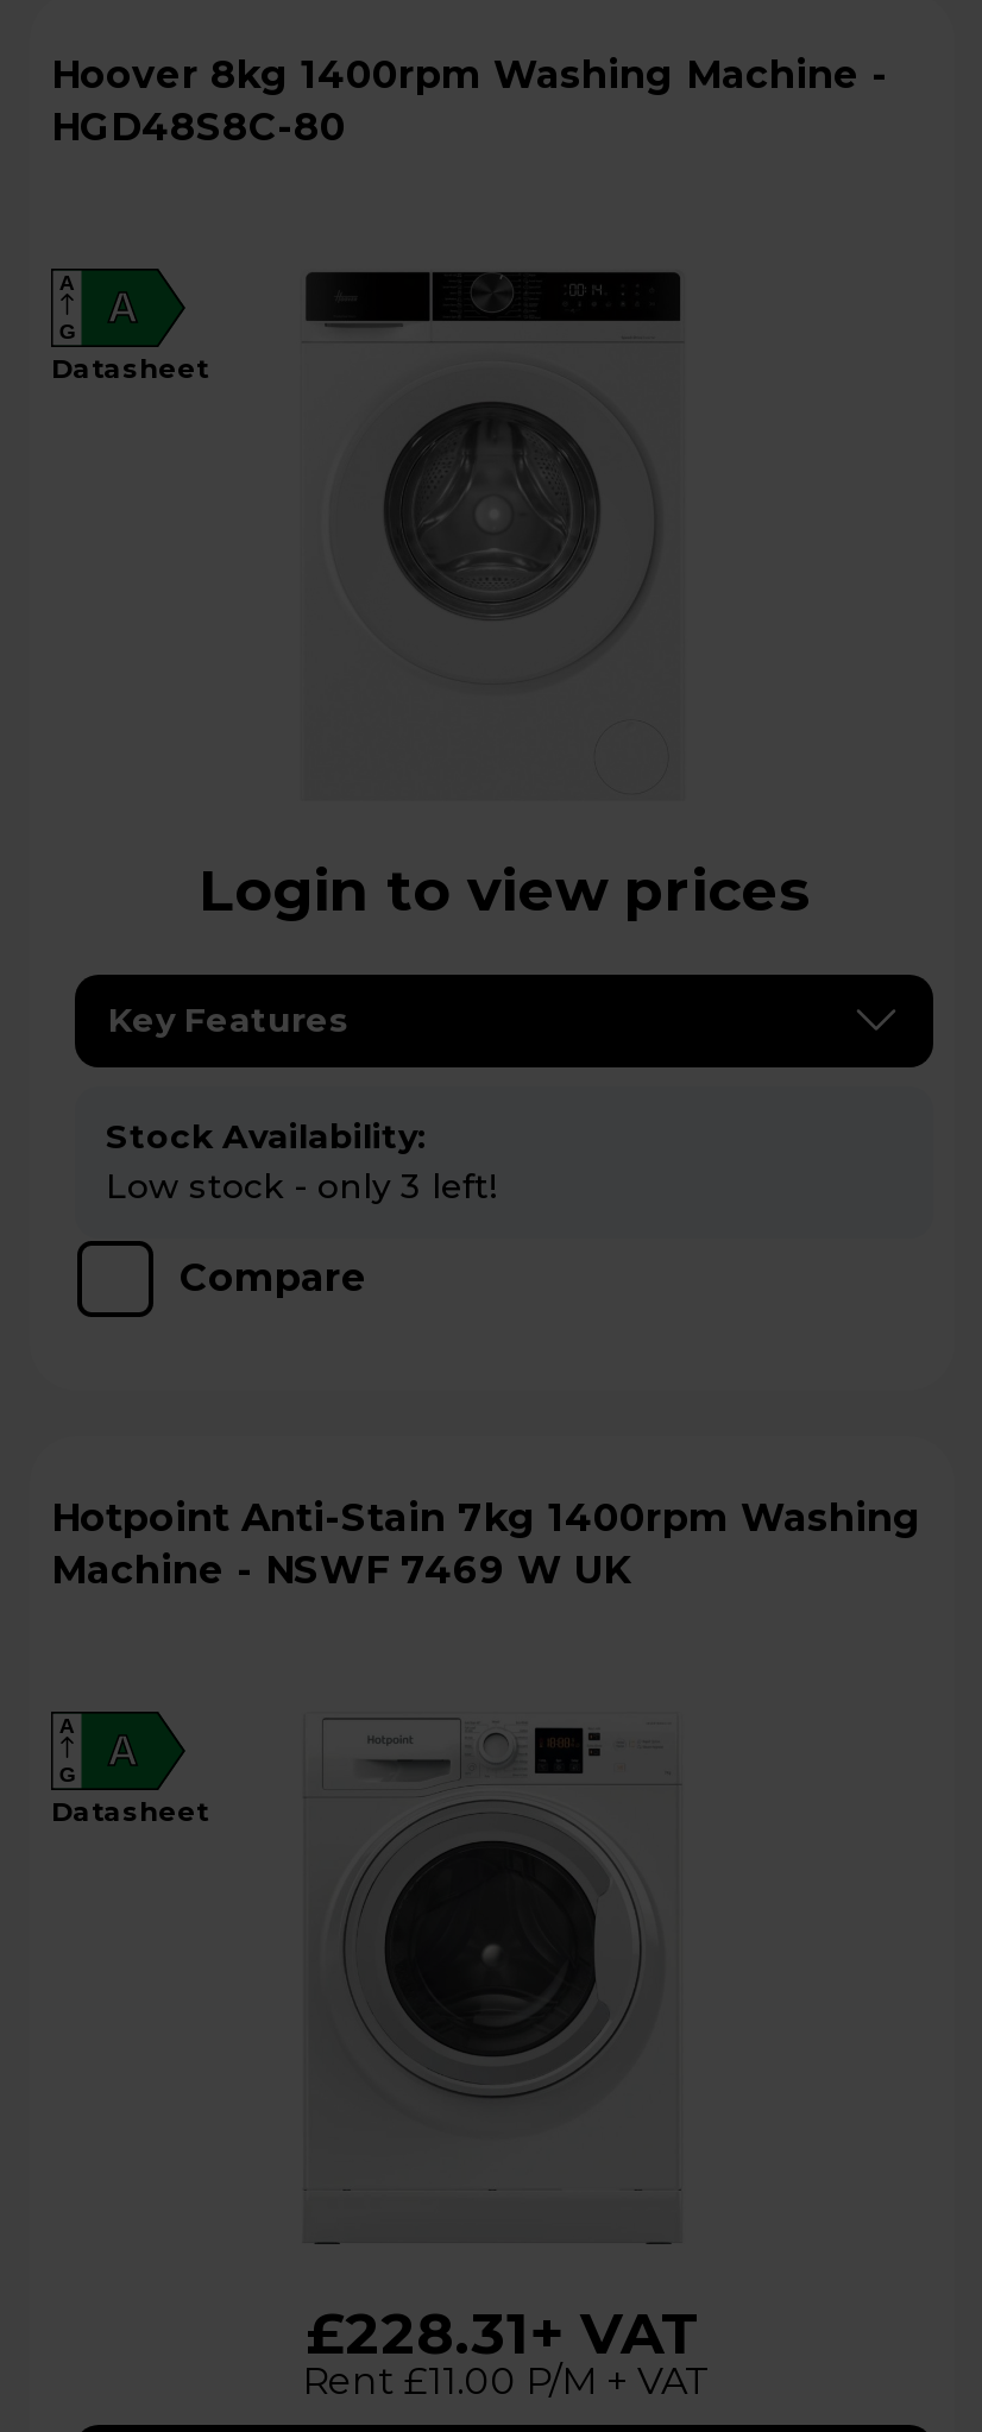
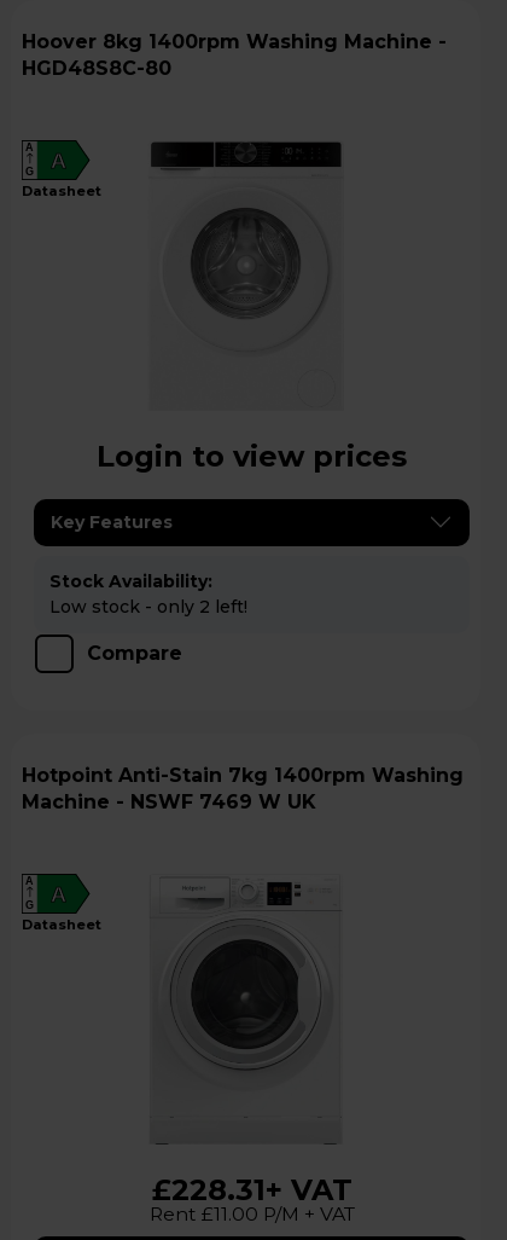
- Low stock - only 3 left!
+ Low stock - only 2 left!
